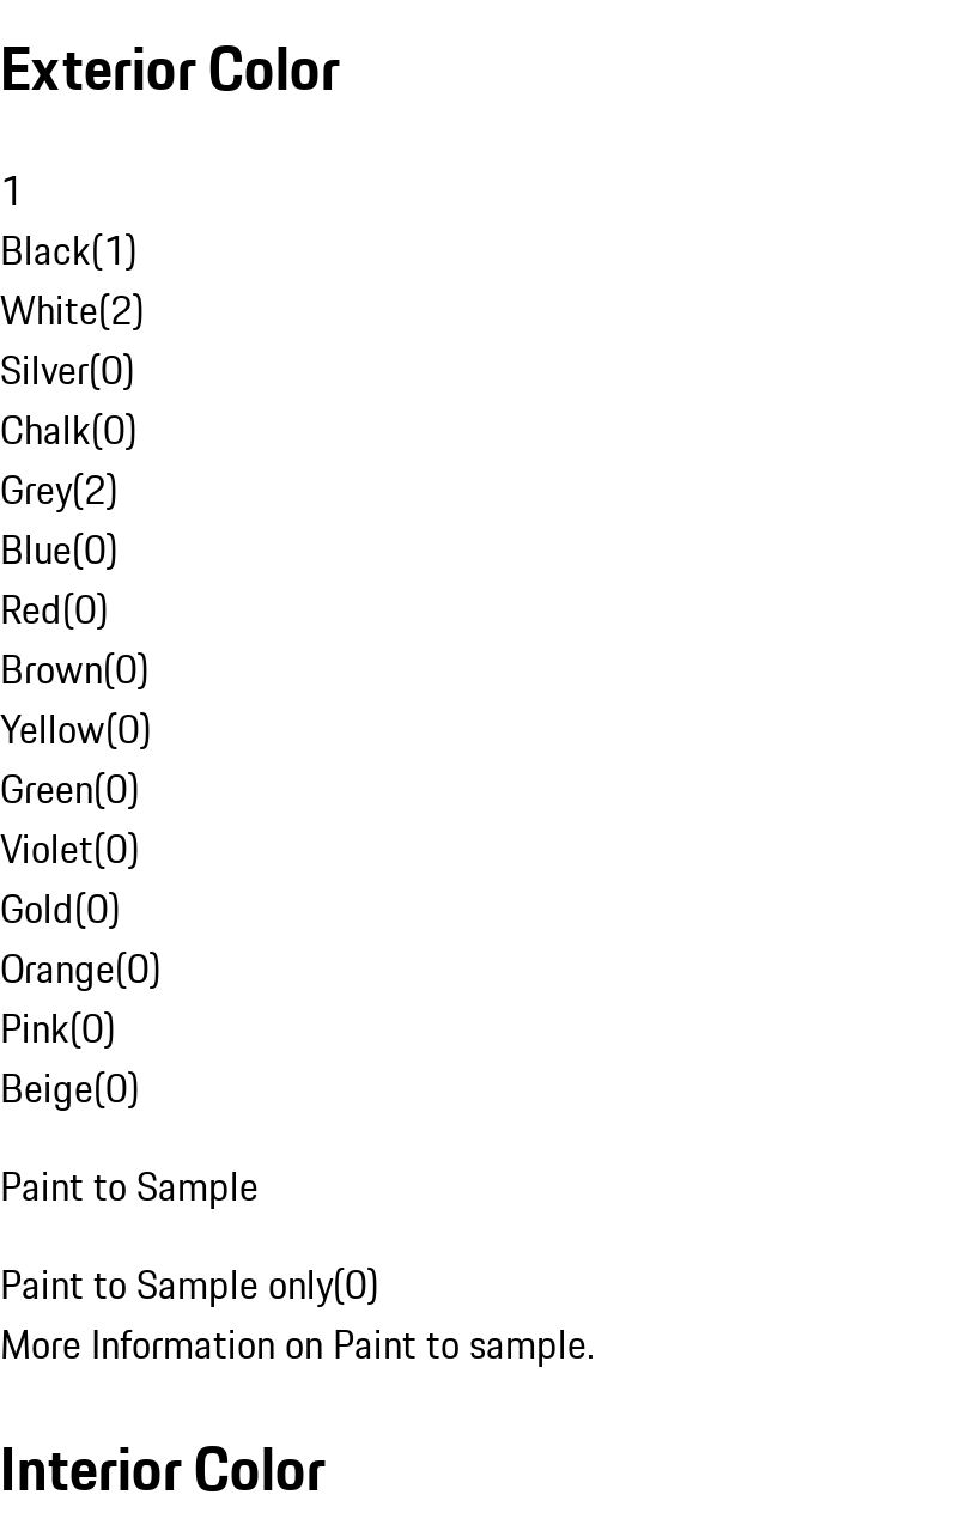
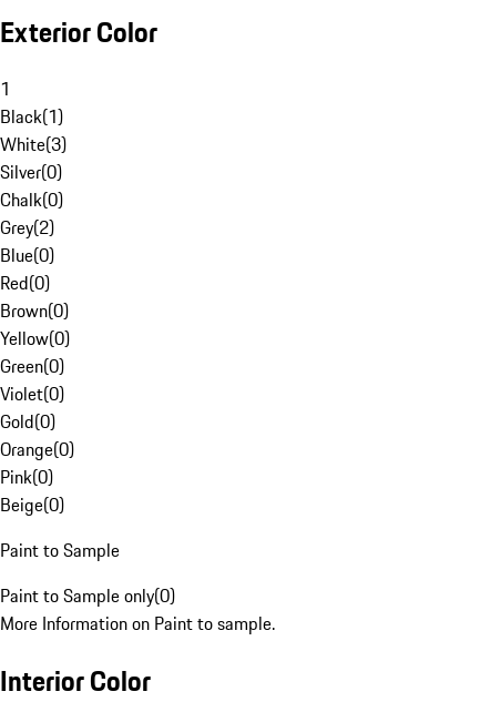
- White(2)
+ White(3)
